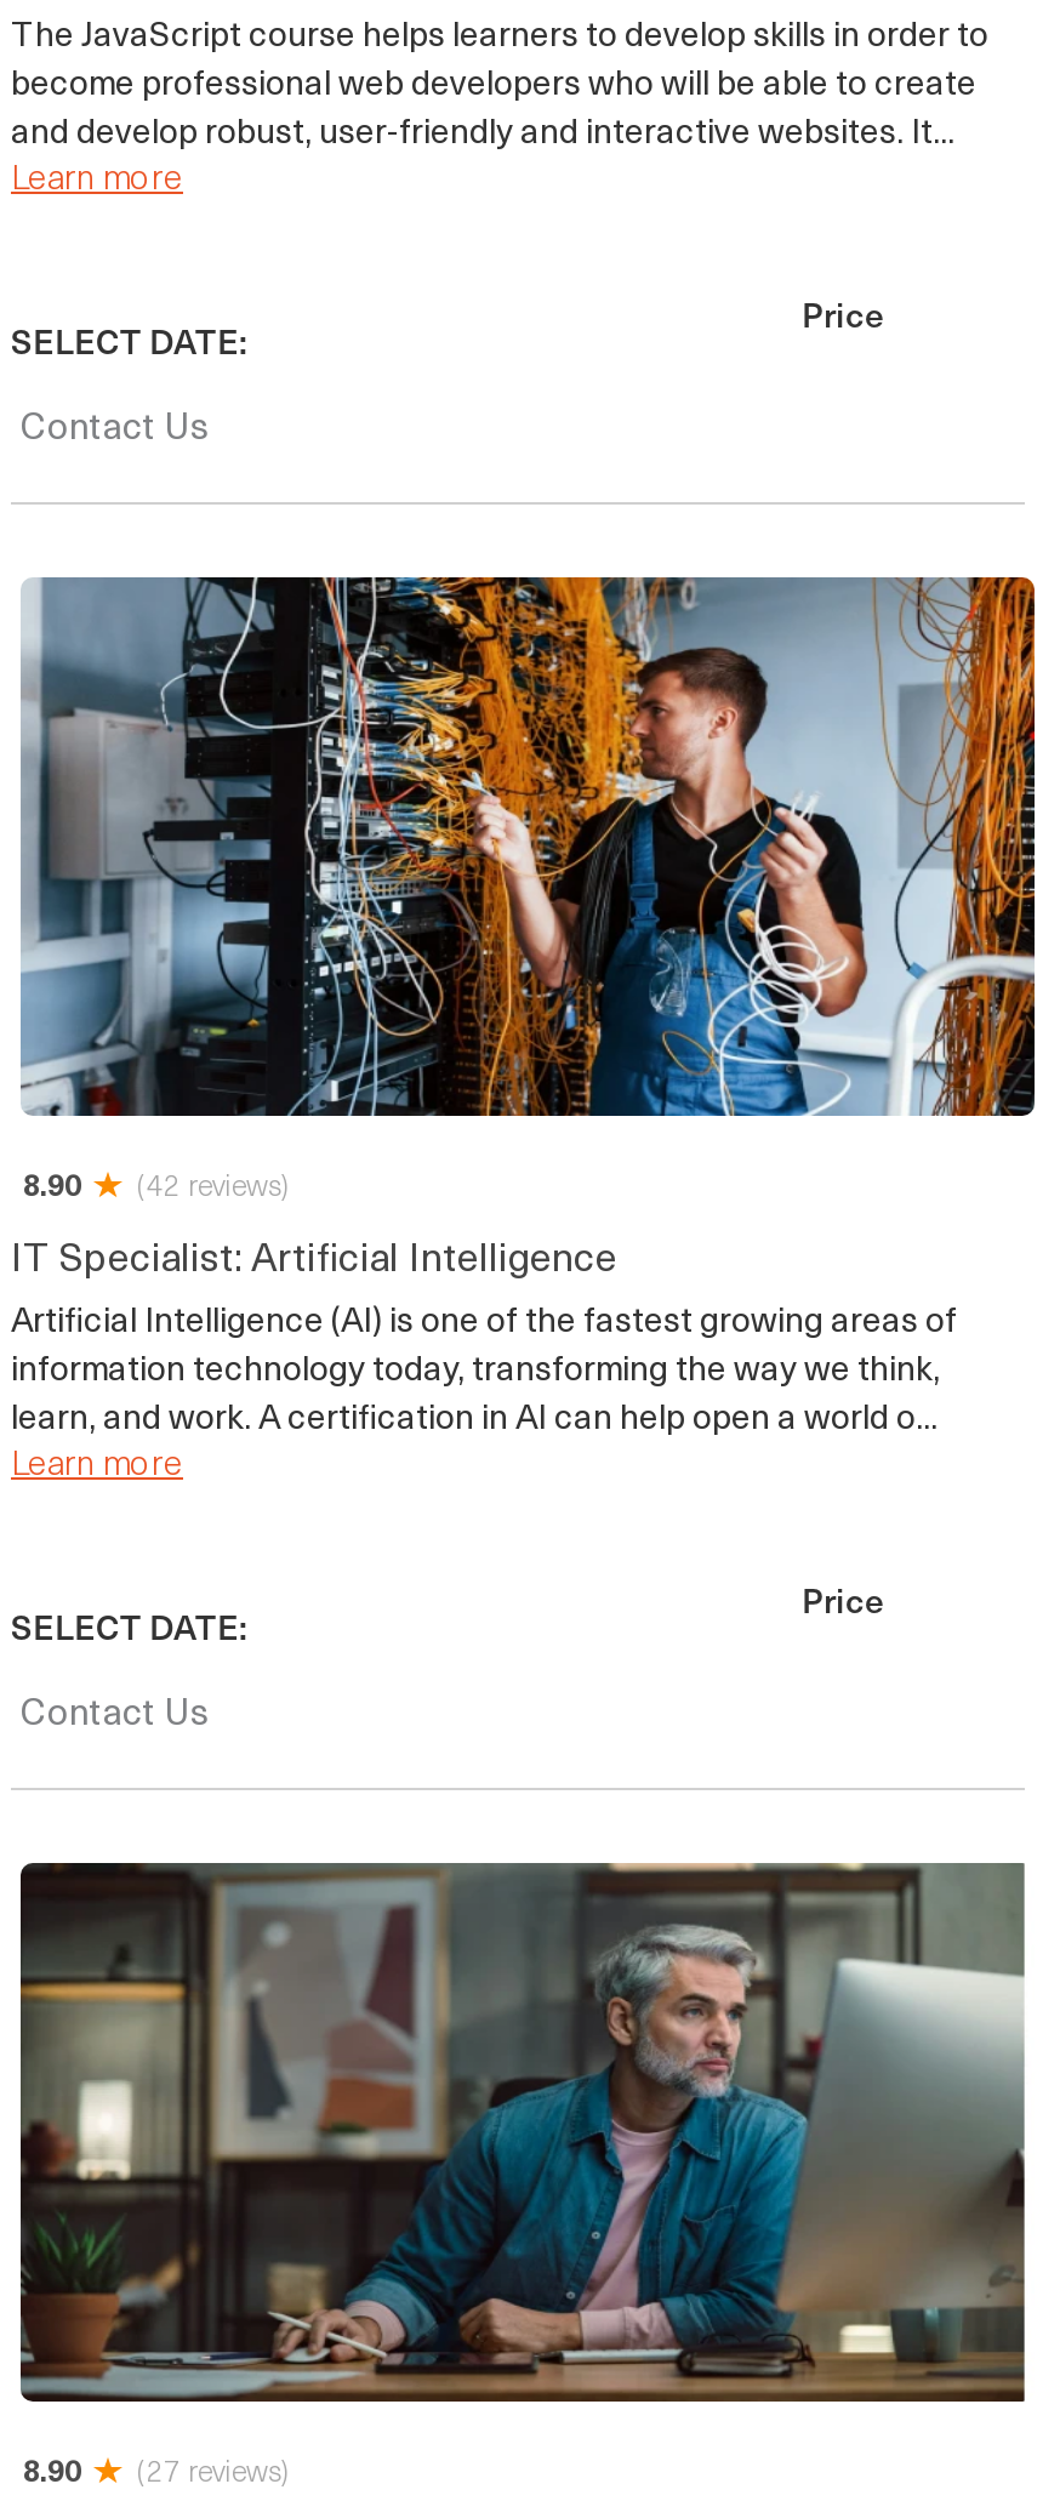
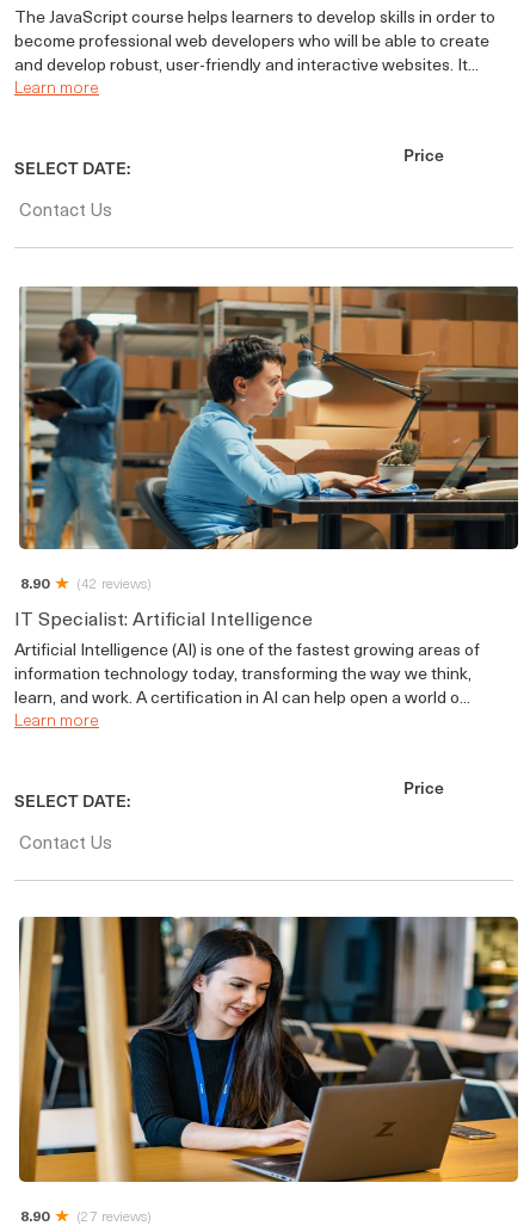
- [image]
+ [image]

- [image]
+ [image]
